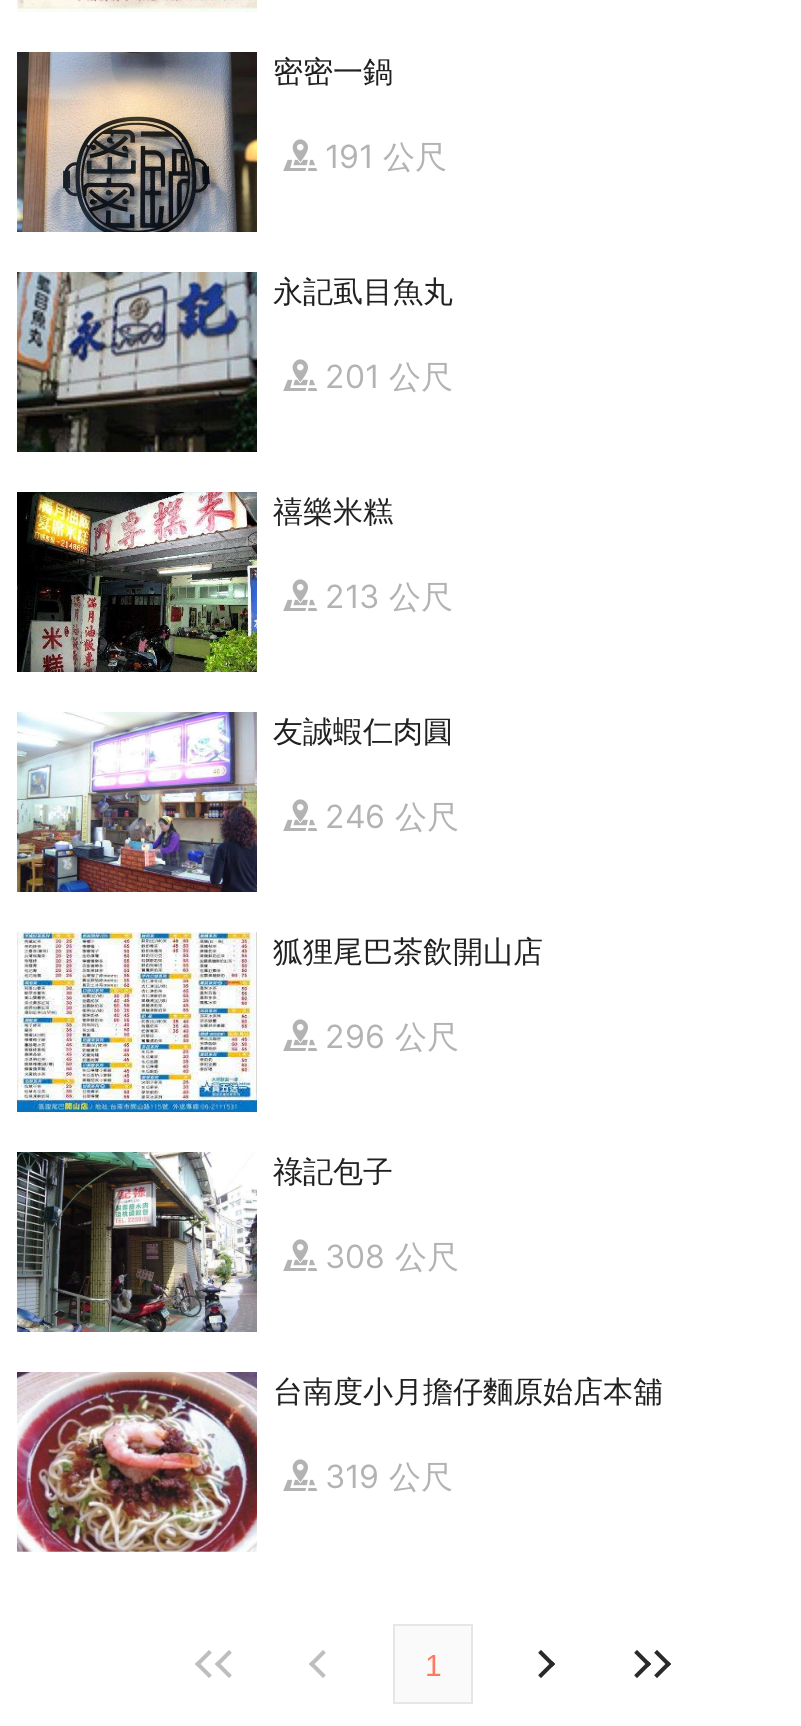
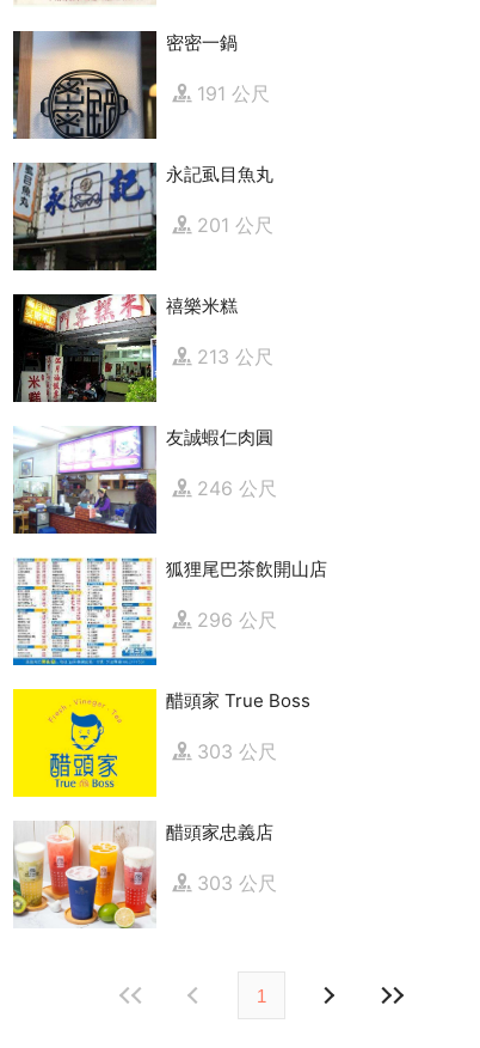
- [image]
- 祿記包子
+ [image]
+ 醋頭家 True Boss

- 308 公尺
+ 303 公尺

- [image]
- 台南度小月擔仔麵原始店本舖
+ [image]
+ 醋頭家忠義店

- 319 公尺
+ 303 公尺
